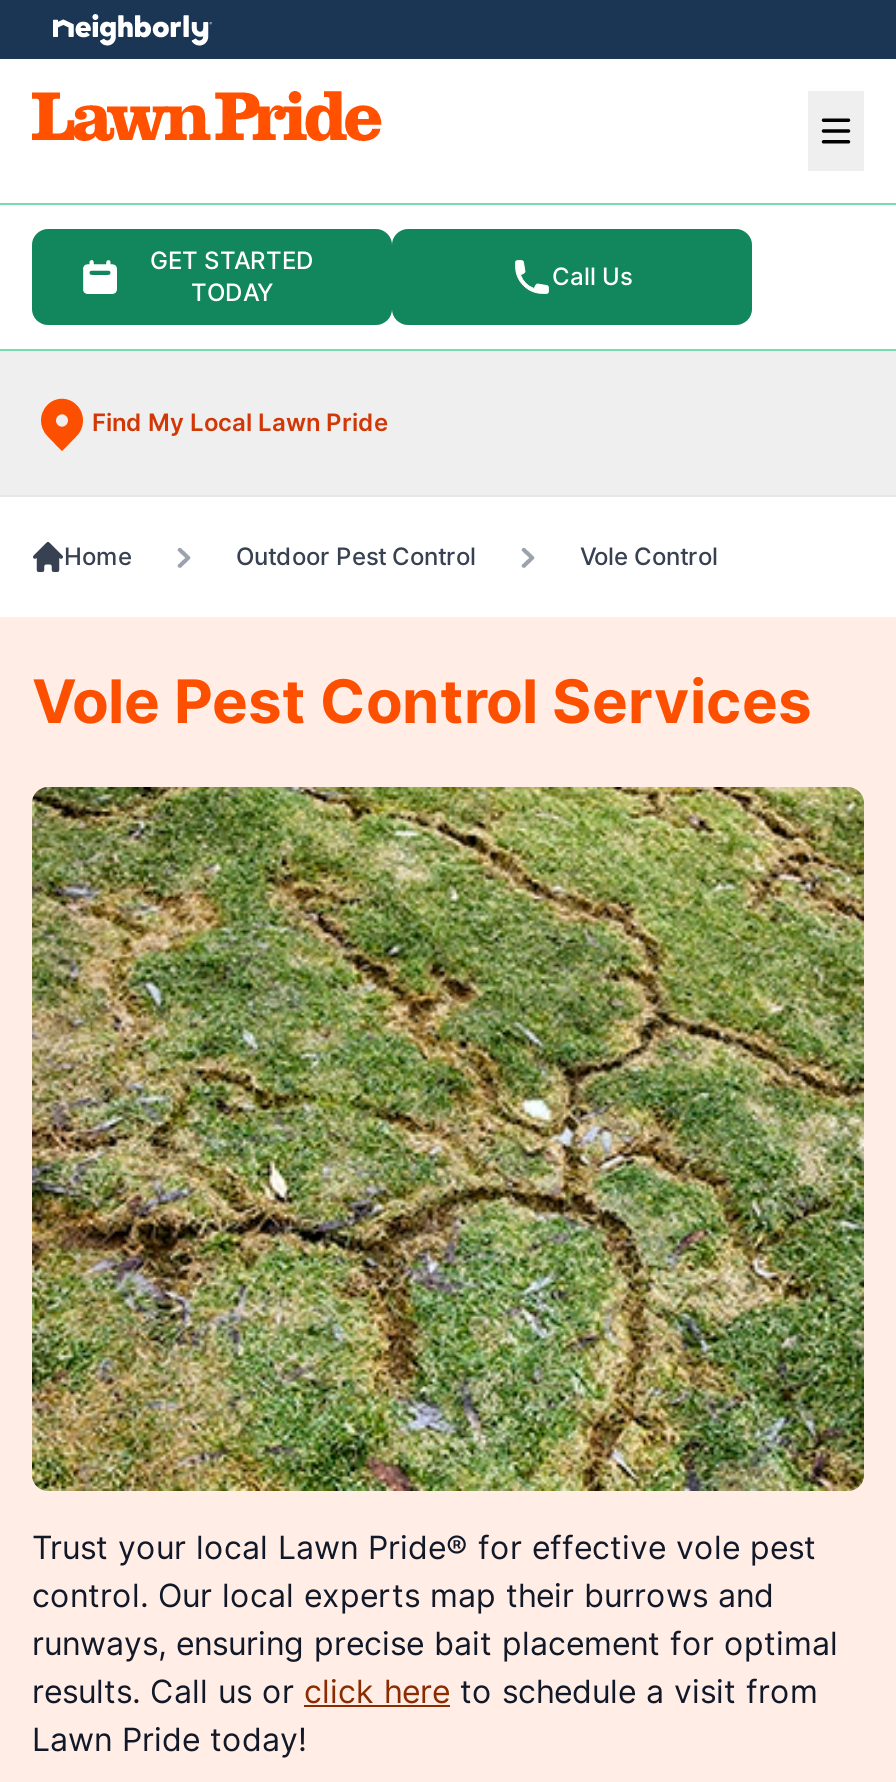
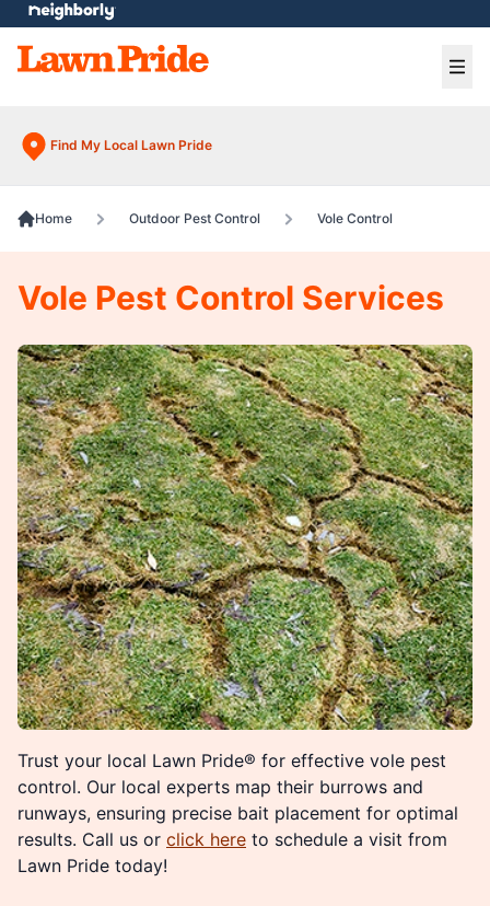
- GET STARTED
- TODAY

- Call Us
